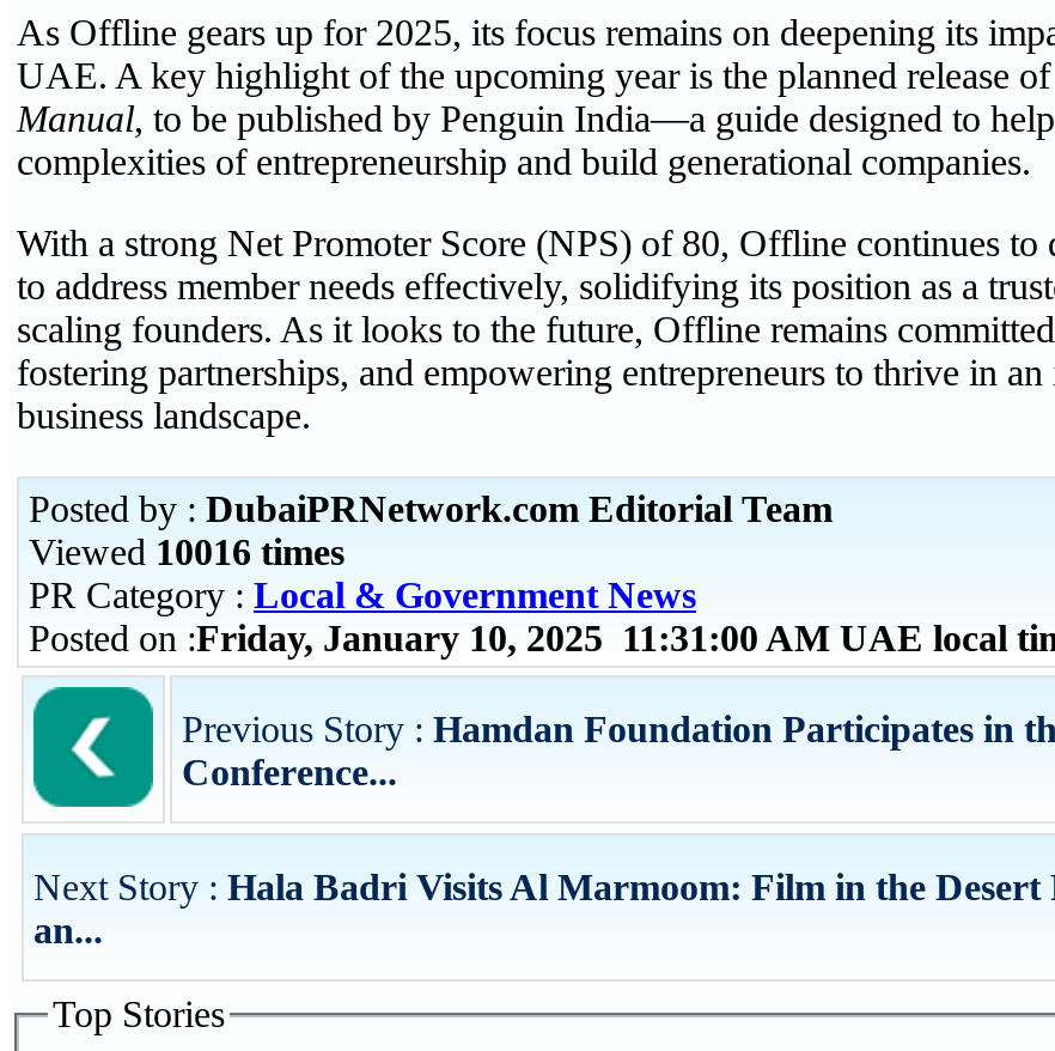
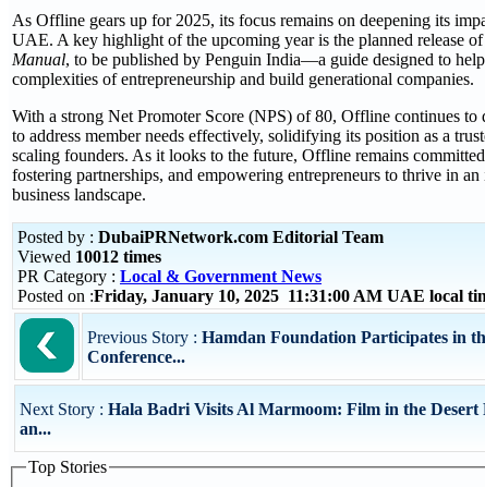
- Viewed 10016 times
+ Viewed 10012 times
